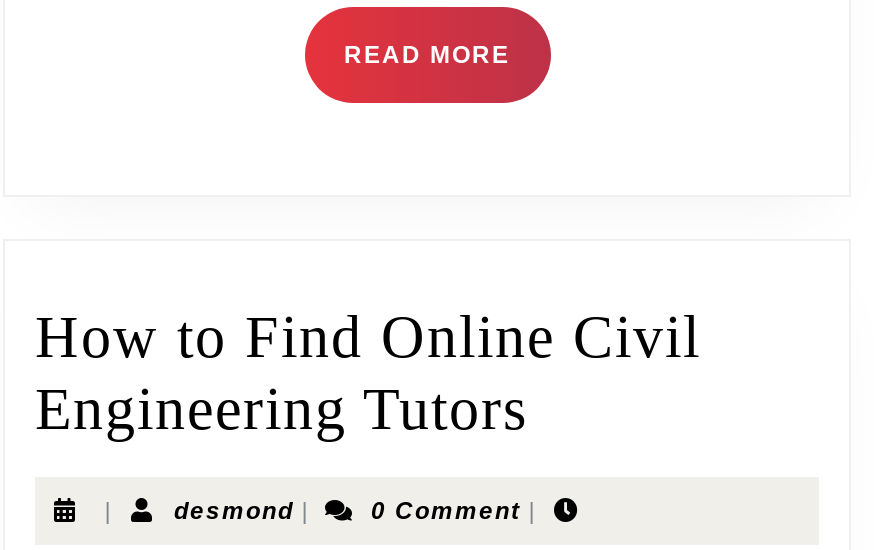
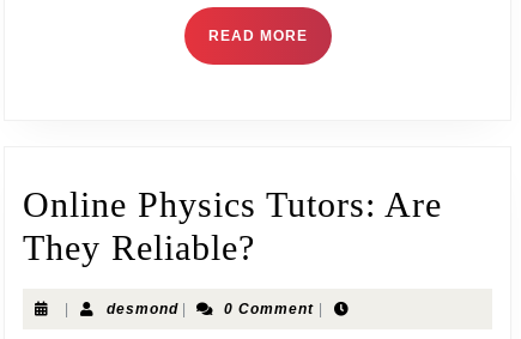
- How to Find Online Civil
- Engineering Tutors
+ Online Physics Tutors: Are
+ They Reliable?
